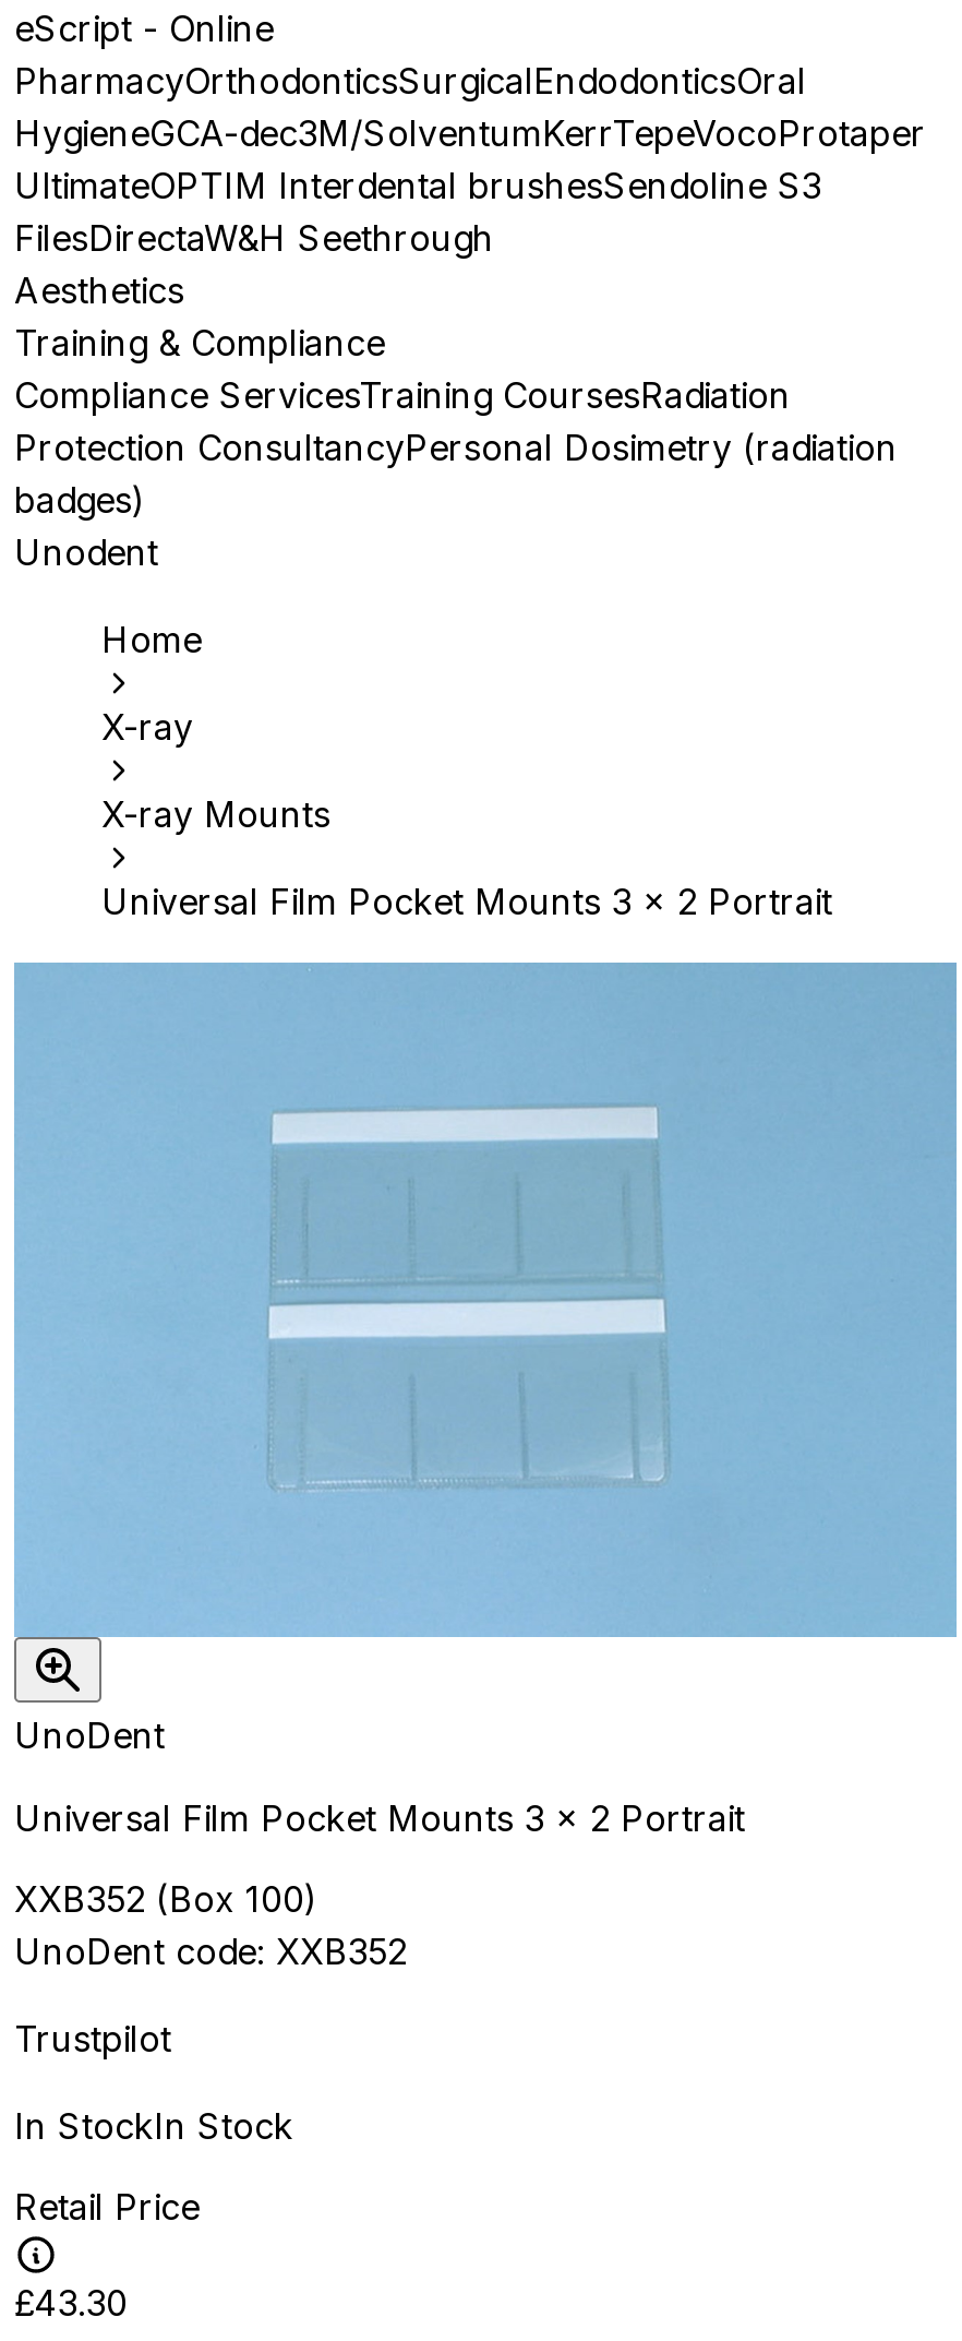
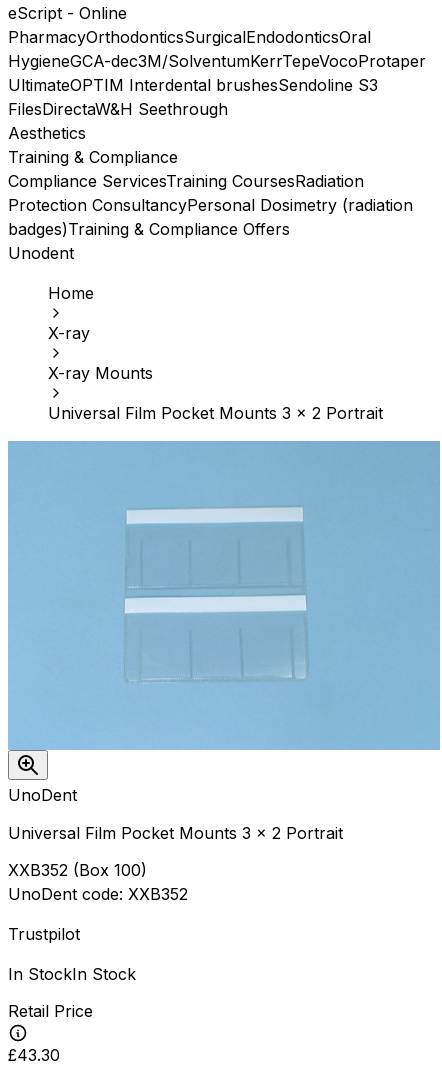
- badges)
+ badges)Training & Compliance Offers
